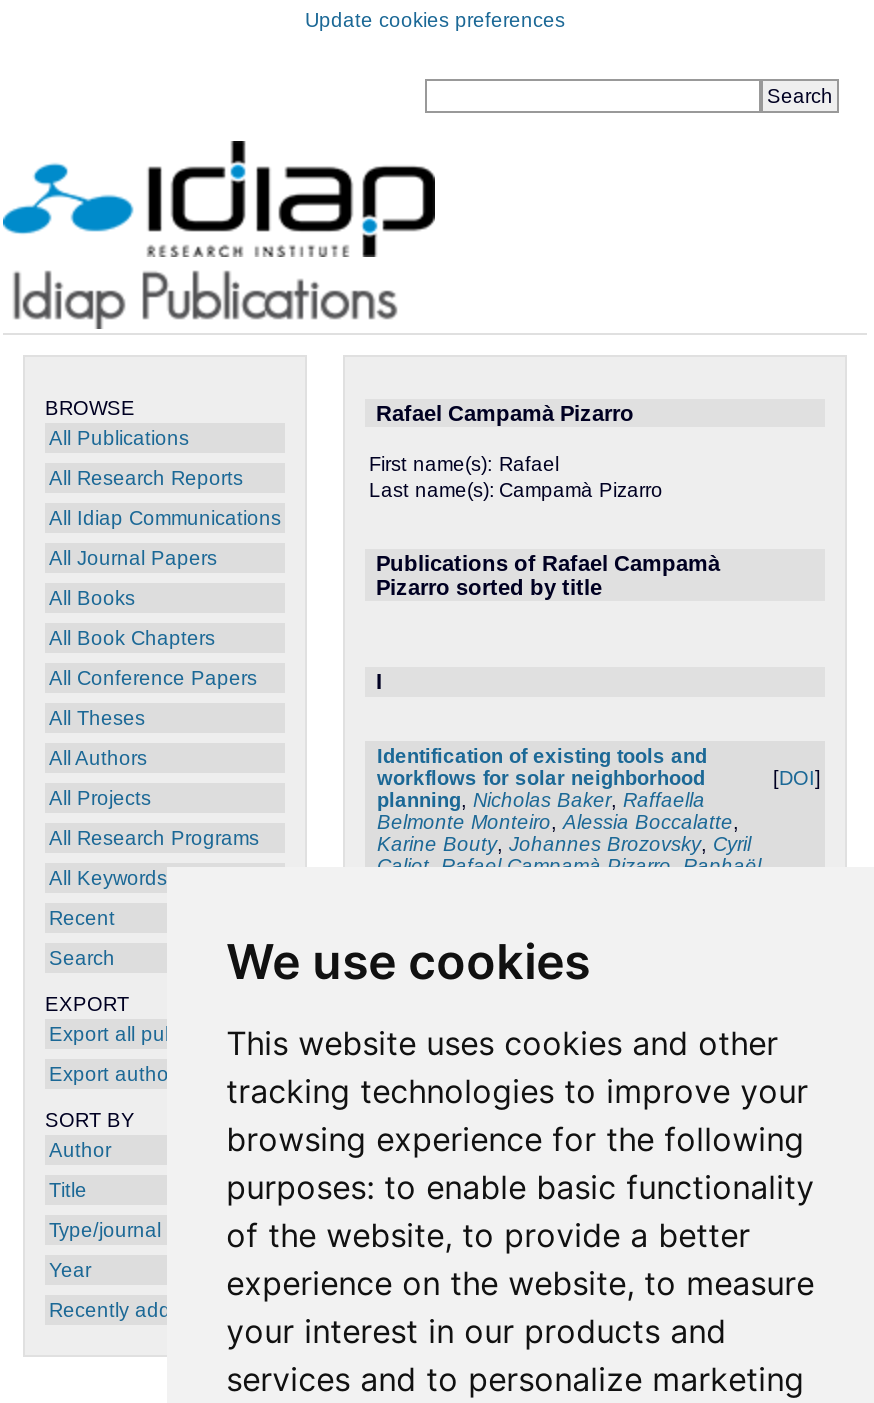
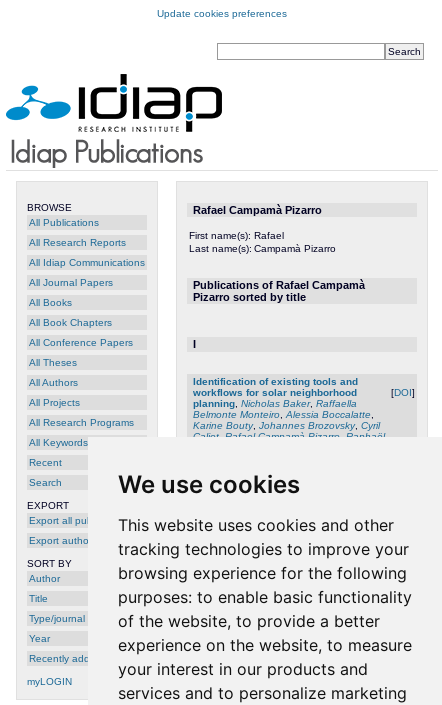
+ myLOGIN
